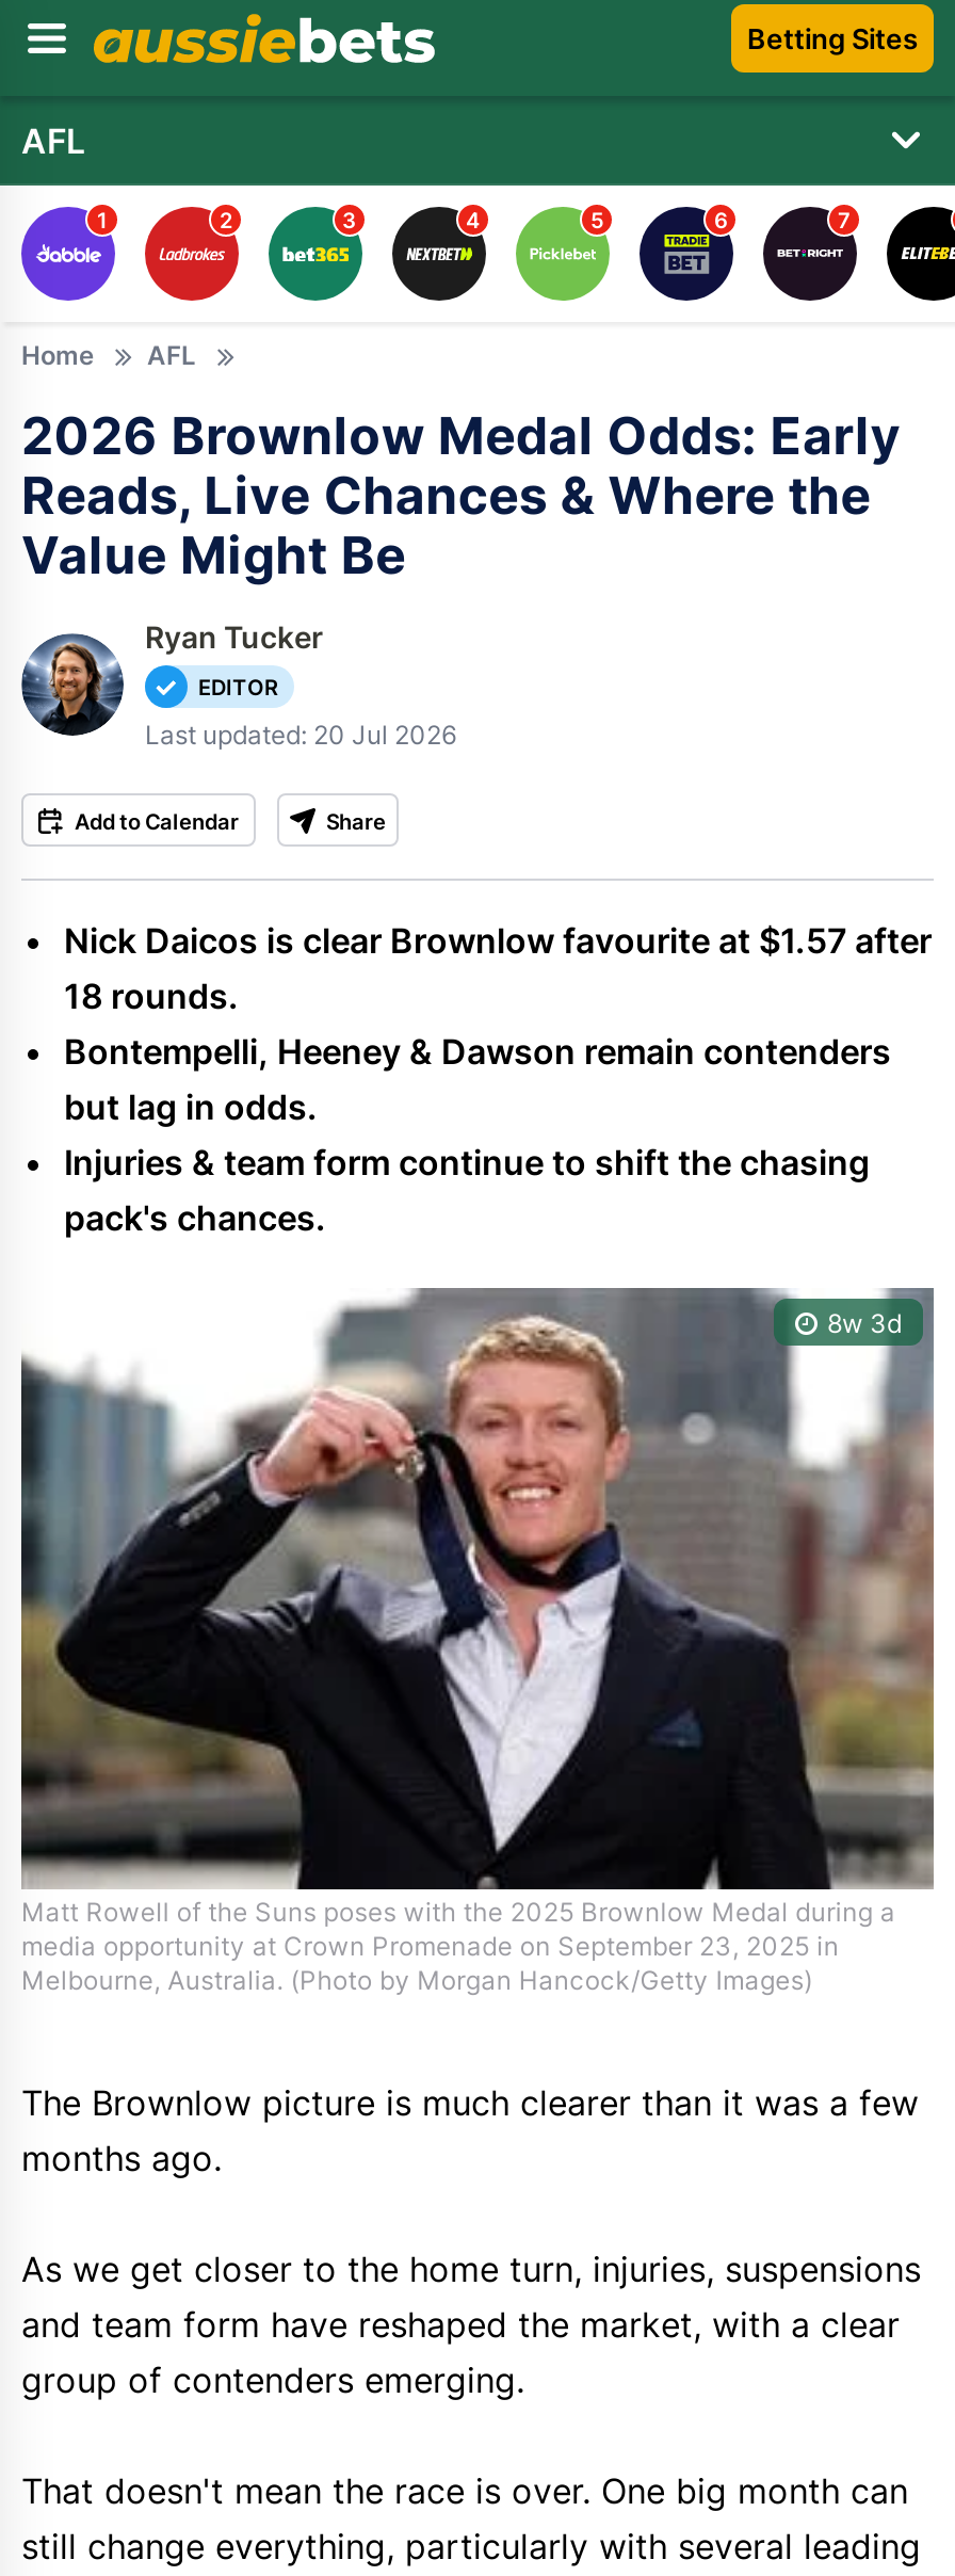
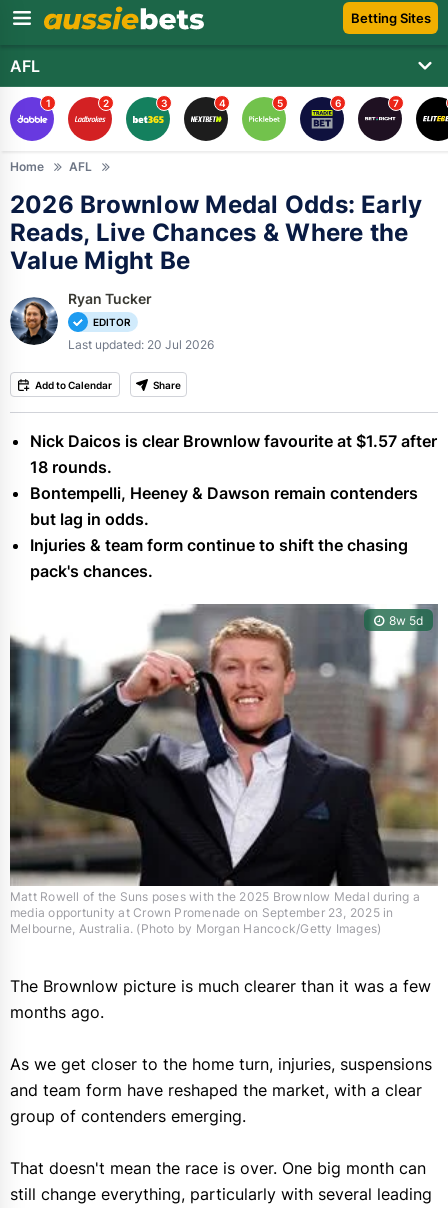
- 8w 3d
+ 8w 5d
